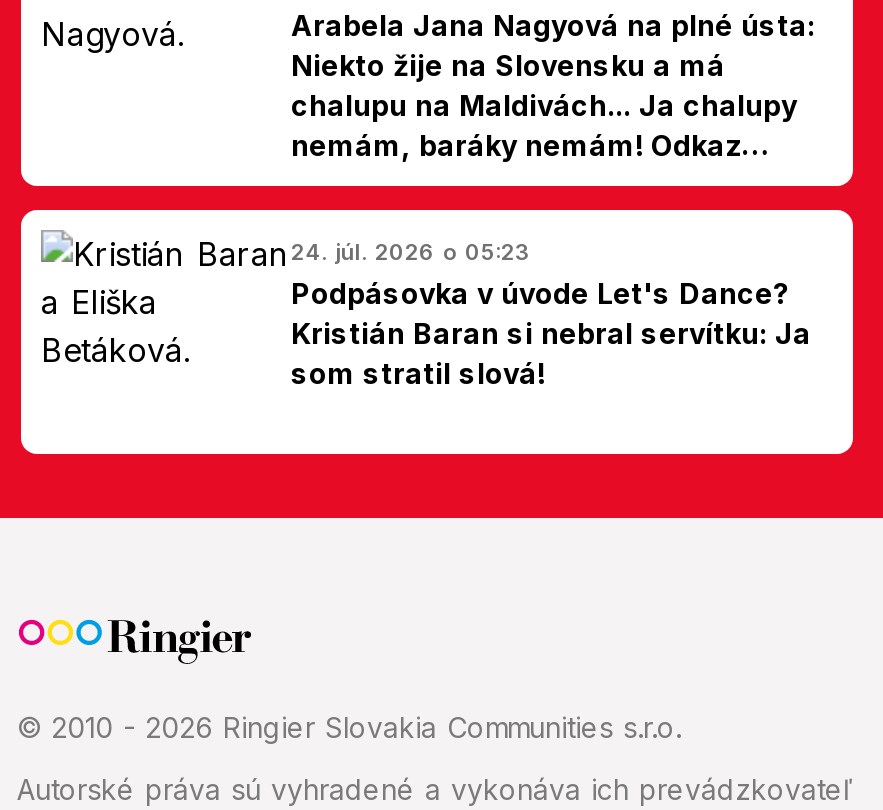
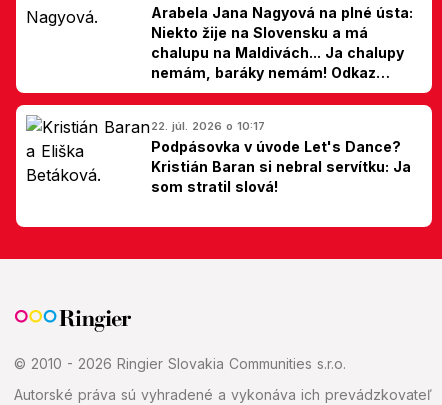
- 24. júl. 2026 o 05:23
+ 22. júl. 2026 o 10:17
